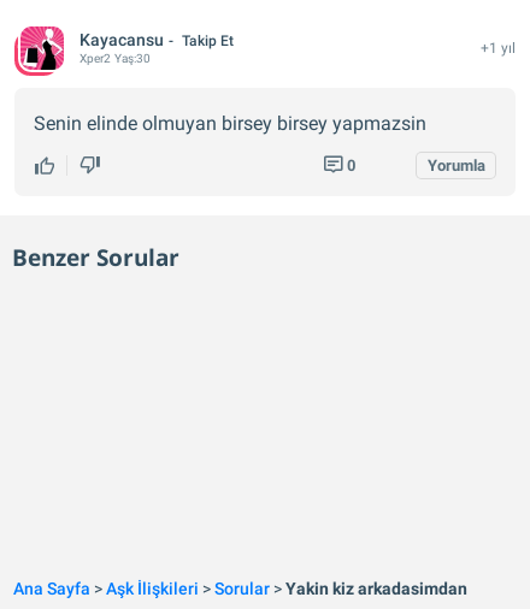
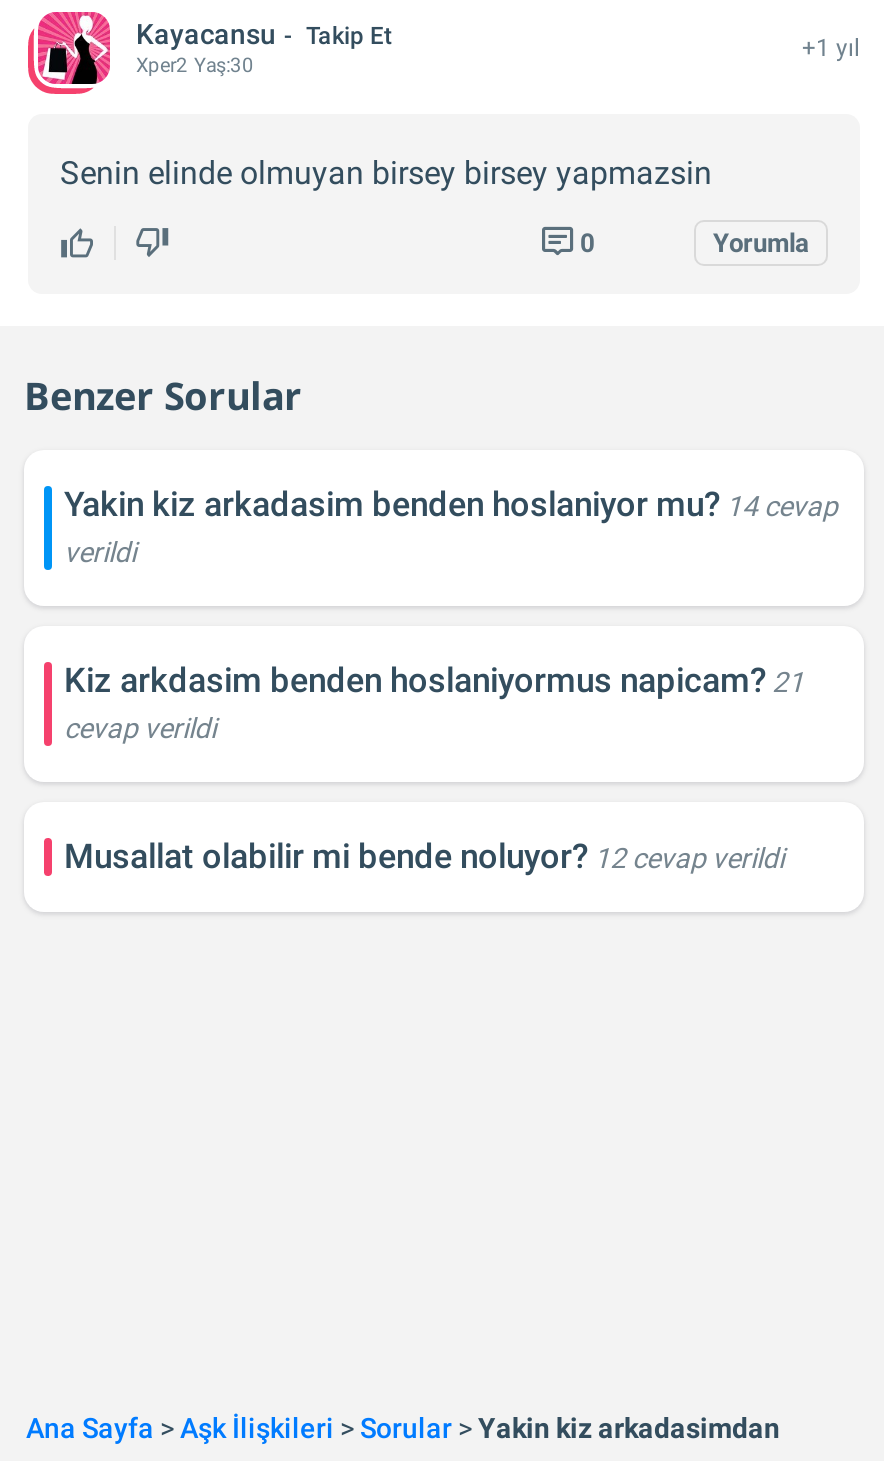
+ Yakin kiz arkadasim benden hoslaniyor mu? 14 cevap
+ verildi
+ Kiz arkdasim benden hoslaniyormus napicam? 21
+ cevap verildi
+ Musallat olabilir mi bende noluyor? 12 cevap verildi
